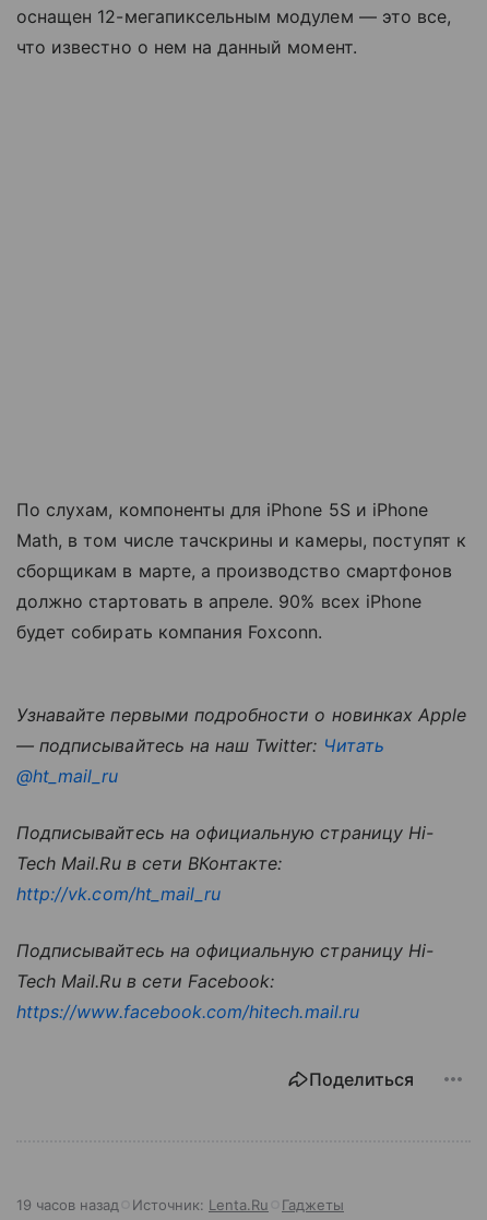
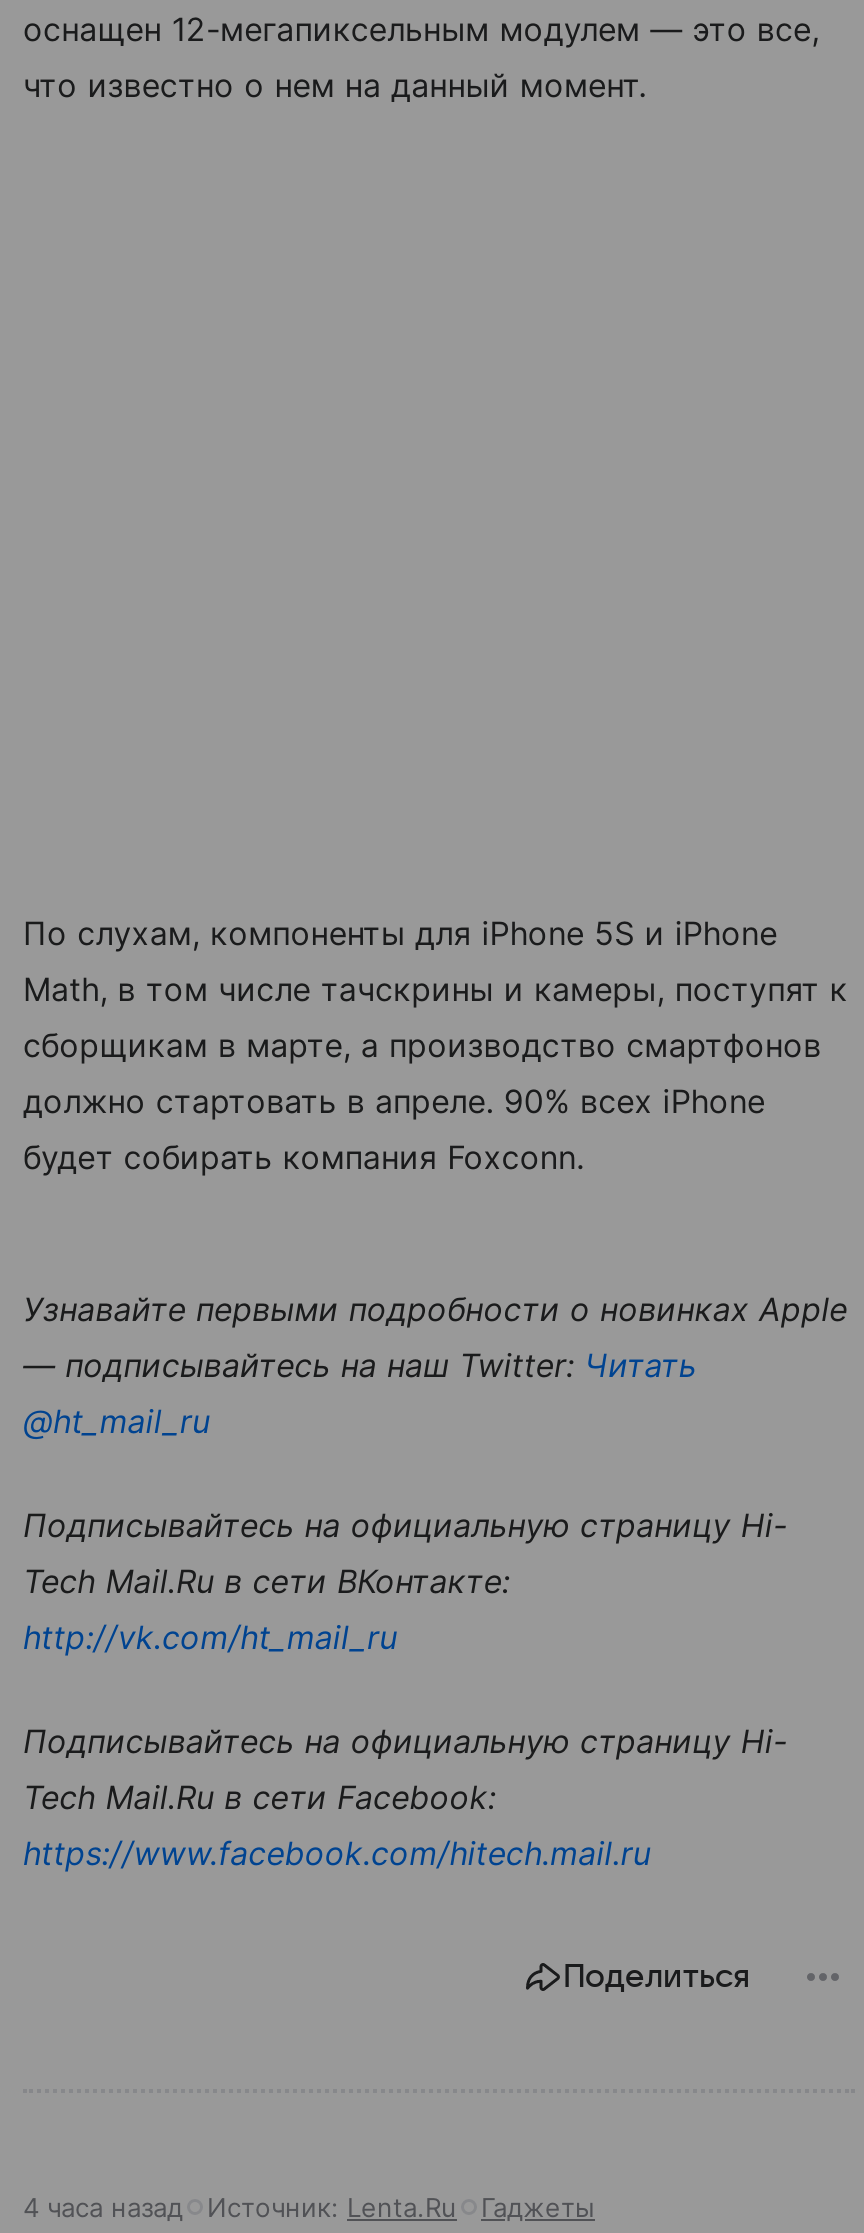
- 19 часов назад Источник: Lenta.Ru Гаджеты
+ 4 часа назад Источник: Lenta.Ru Гаджеты
